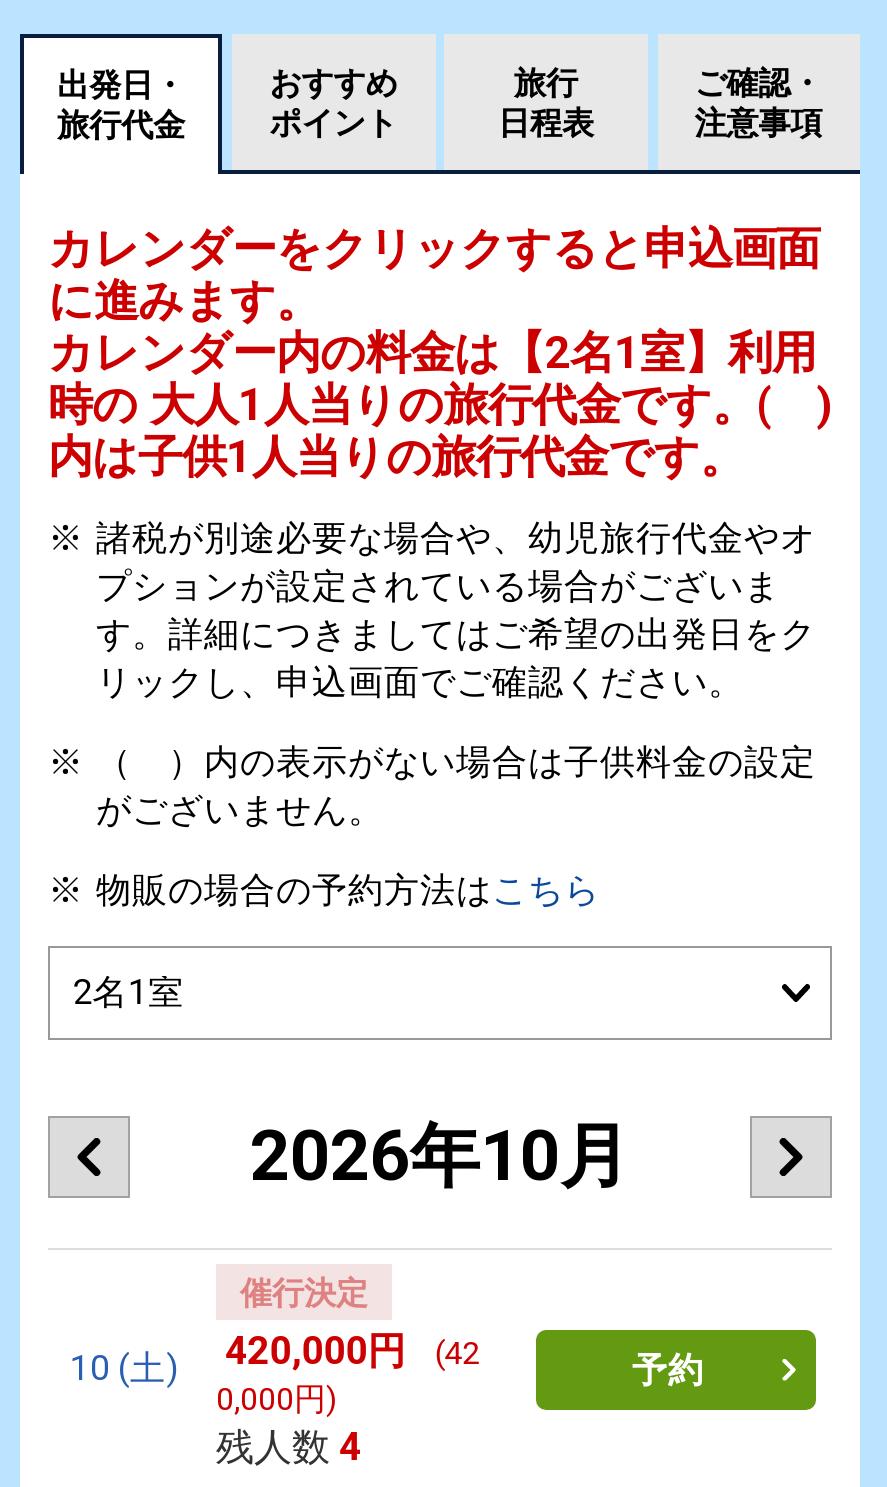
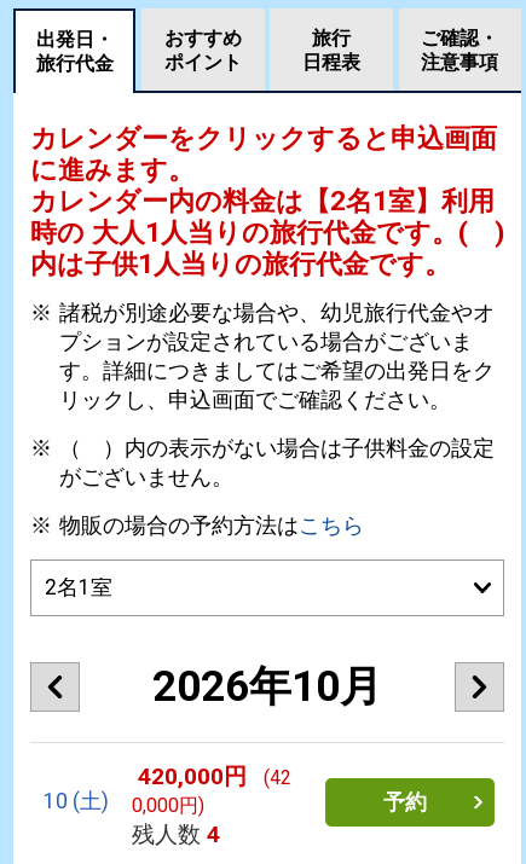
- 催行決定
